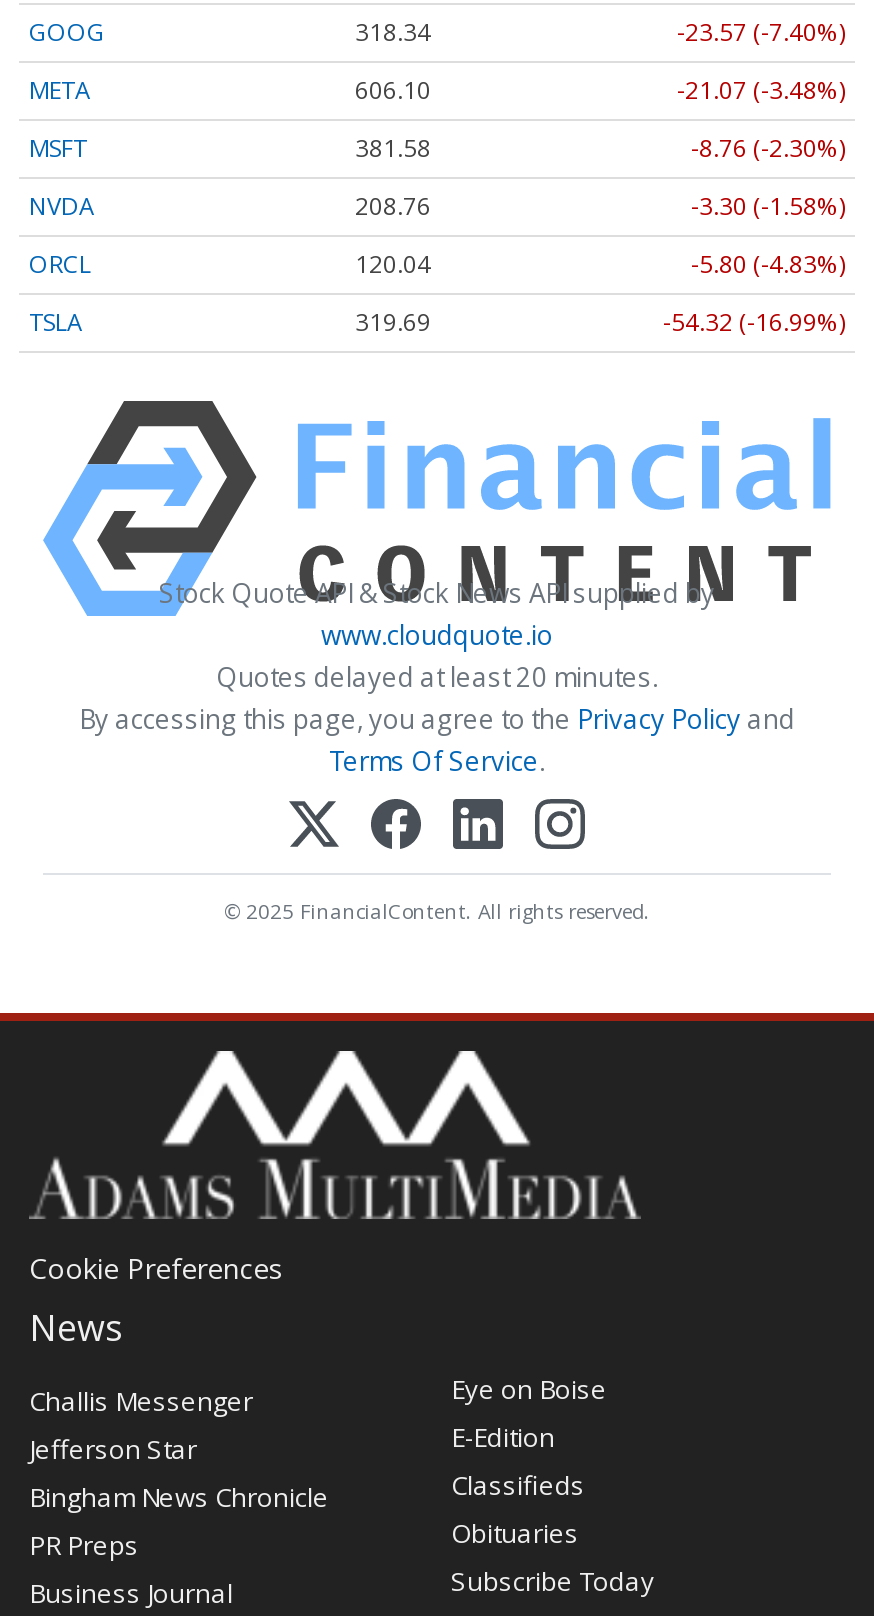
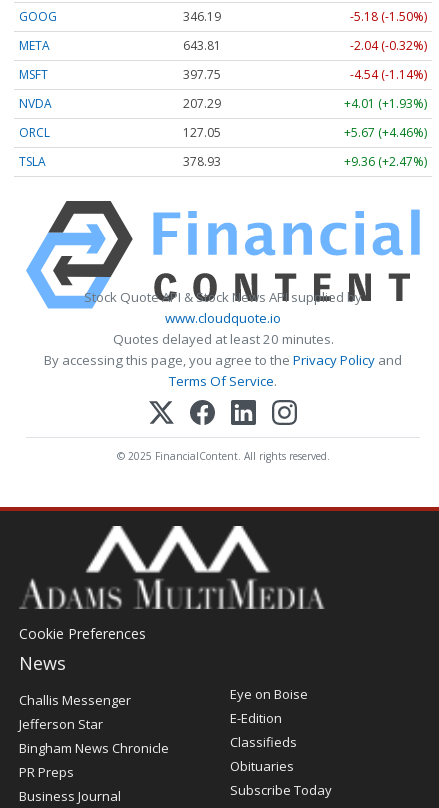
- 318.34
+ 346.19

- -23.57 (-7.40%)
+ -5.18 (-1.50%)

- 606.10
+ 643.81

- -21.07 (-3.48%)
+ -2.04 (-0.32%)

- 381.58
+ 397.75

- -8.76 (-2.30%)
+ -4.54 (-1.14%)

- 208.76
+ 207.29

- -3.30 (-1.58%)
+ +4.01 (+1.93%)

- 120.04
+ 127.05

- -5.80 (-4.83%)
+ +5.67 (+4.46%)

- 319.69
+ 378.93

- -54.32 (-16.99%)
+ +9.36 (+2.47%)
